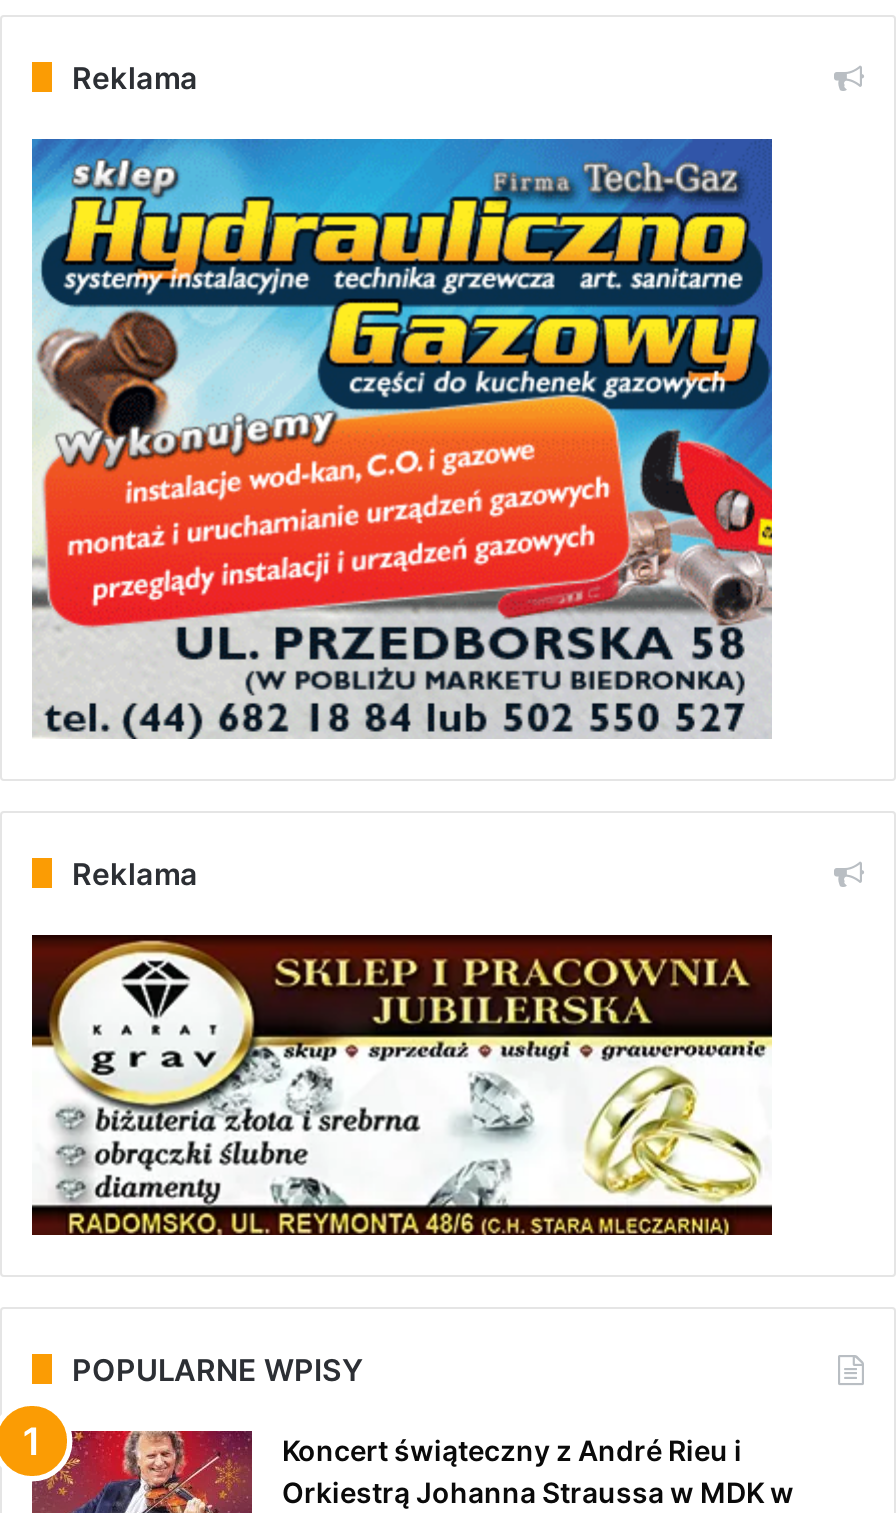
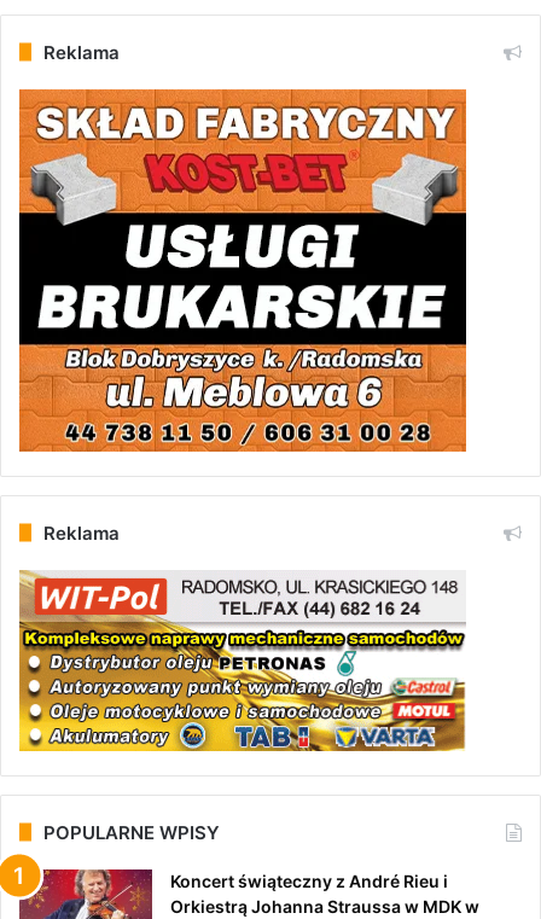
- [image]
+ [image]

- [image]
+ [image]
